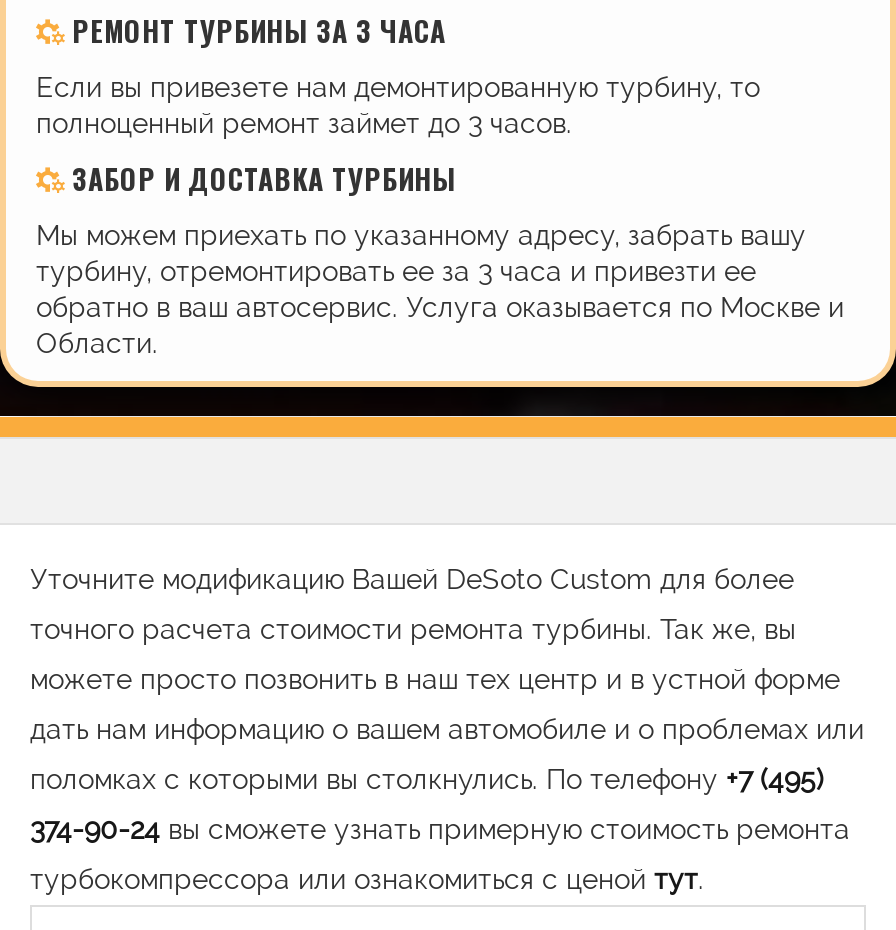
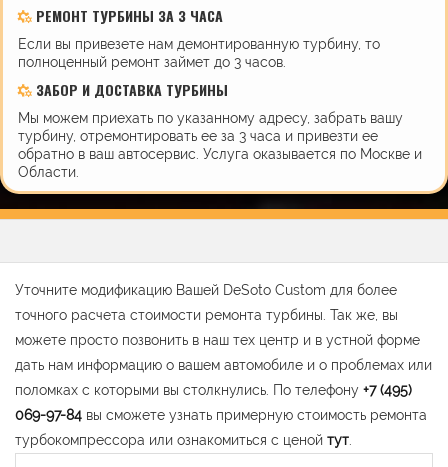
- 374-90-24 вы сможете узнать примерную стоимость ремонта
+ 069-97-84 вы сможете узнать примерную стоимость ремонта
